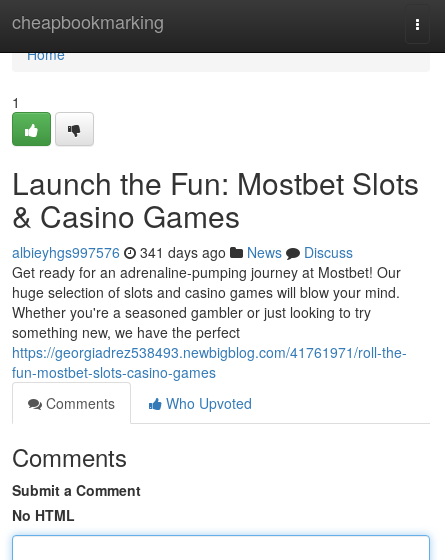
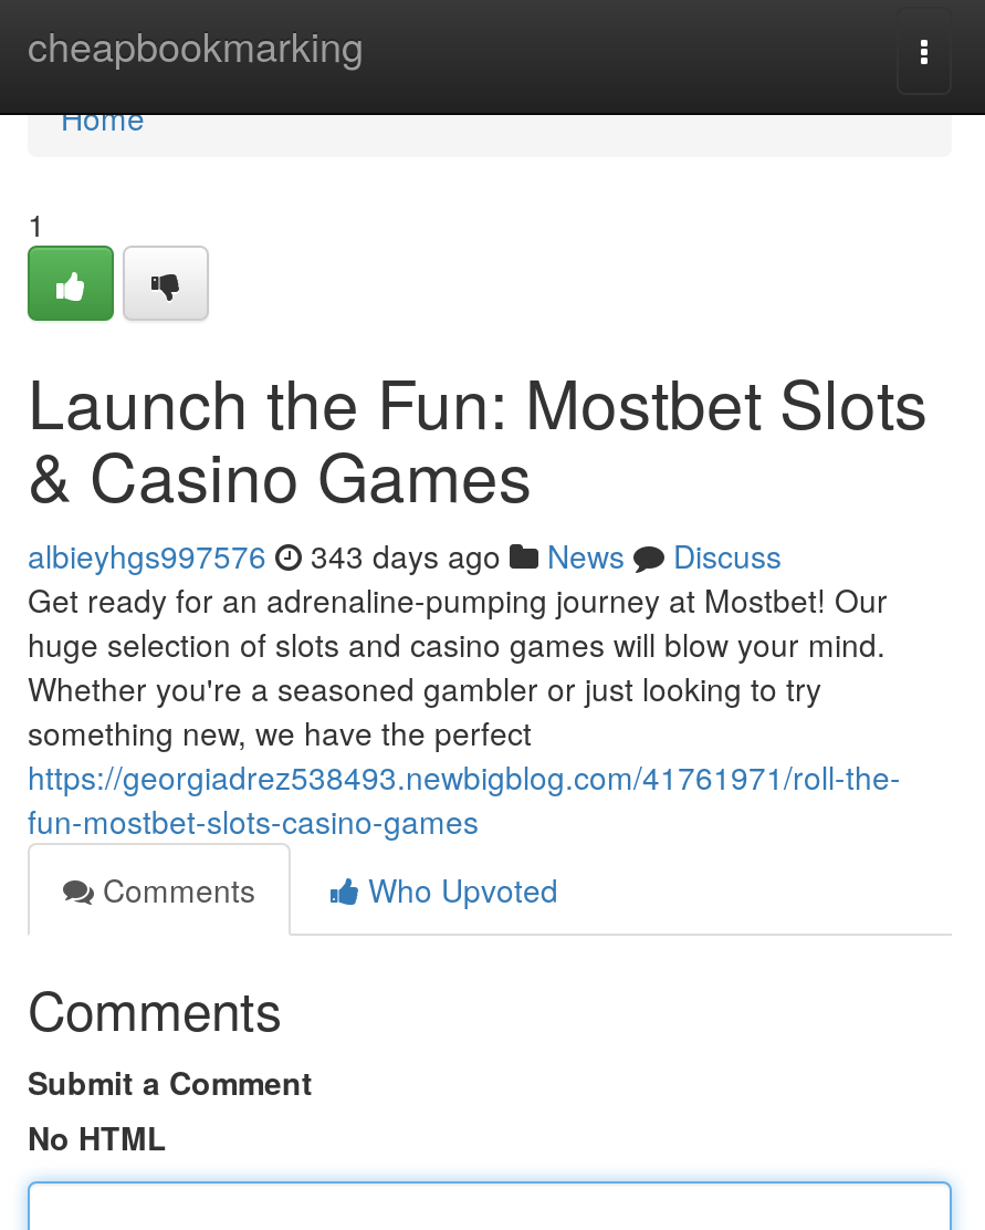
- albieyhgs997576 341 days ago News Discuss
+ albieyhgs997576 343 days ago News Discuss
